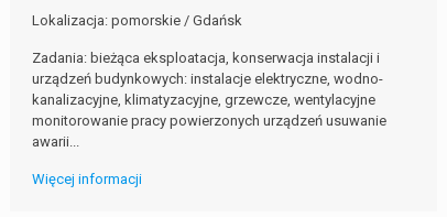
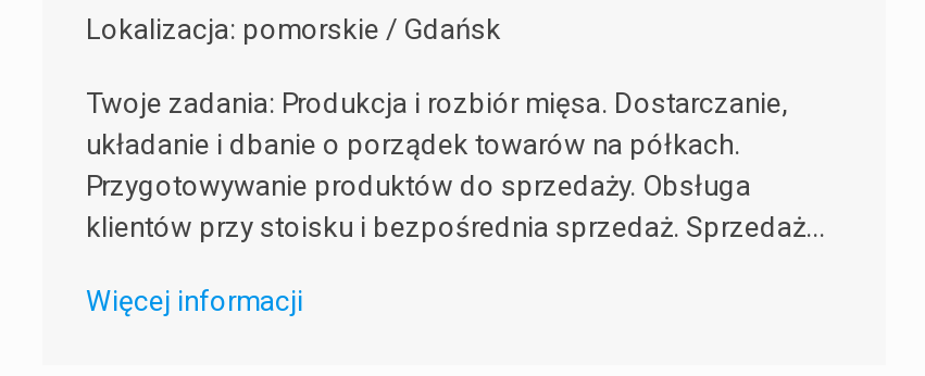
- Zadania: bieżąca eksploatacja, konserwacja instalacji i
- urządzeń budynkowych: instalacje elektryczne, wodno-
- kanalizacyjne, klimatyzacyjne, grzewcze, wentylacyjne
- monitorowanie pracy powierzonych urządzeń usuwanie
- awarii...
+ Twoje zadania: Produkcja i rozbiór mięsa. Dostarczanie,
+ układanie i dbanie o porządek towarów na półkach.
+ Przygotowywanie produktów do sprzedaży. Obsługa
+ klientów przy stoisku i bezpośrednia sprzedaż. Sprzedaż...
